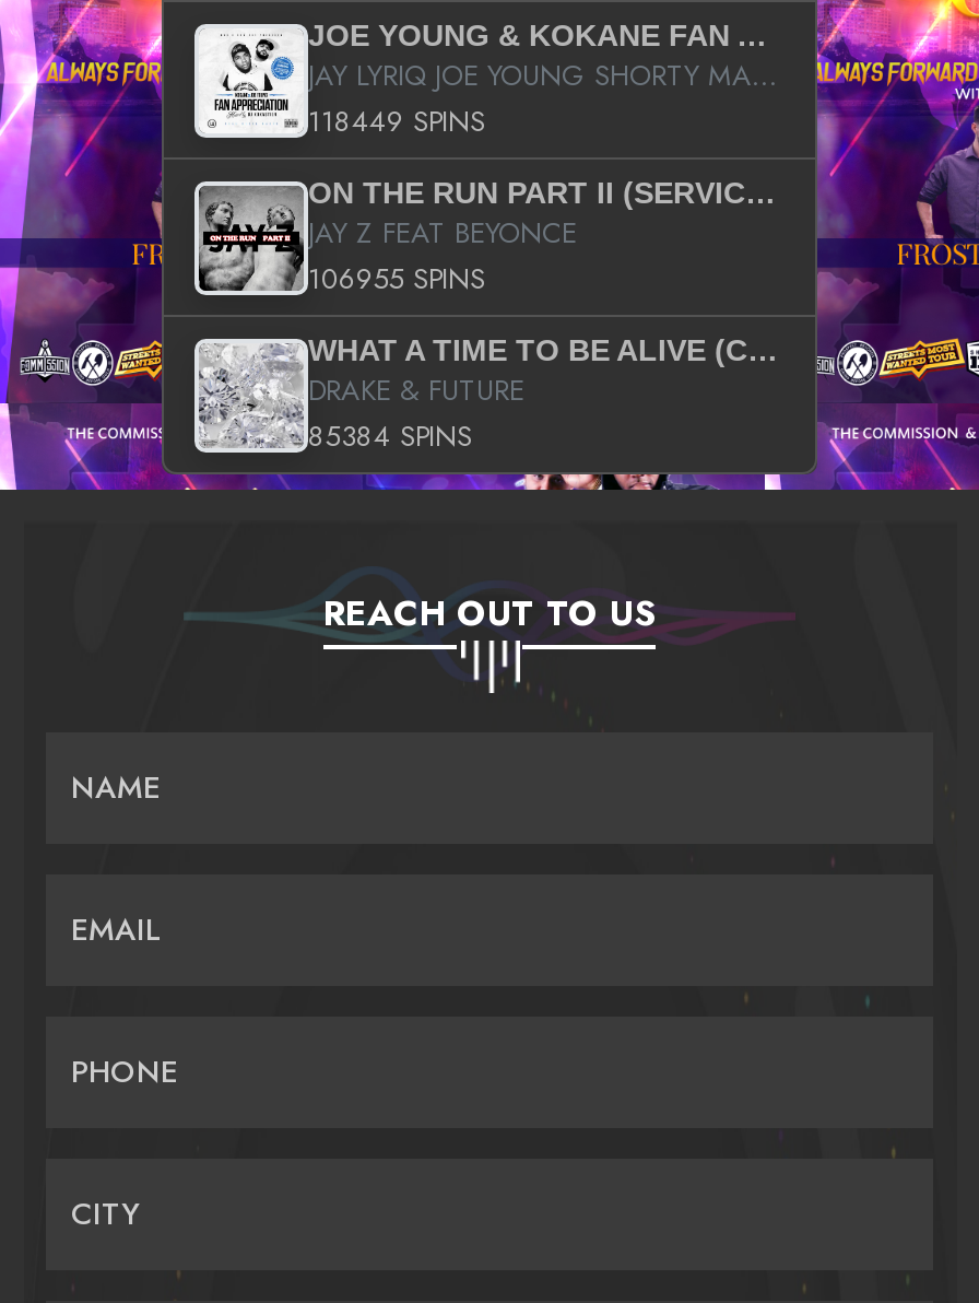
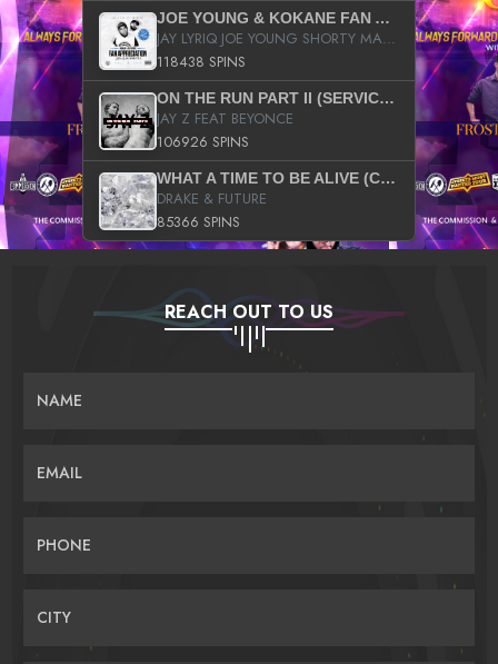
- 118449 SPINS
+ 118438 SPINS

- 106955 SPINS
+ 106926 SPINS

- 85384 SPINS
+ 85366 SPINS
